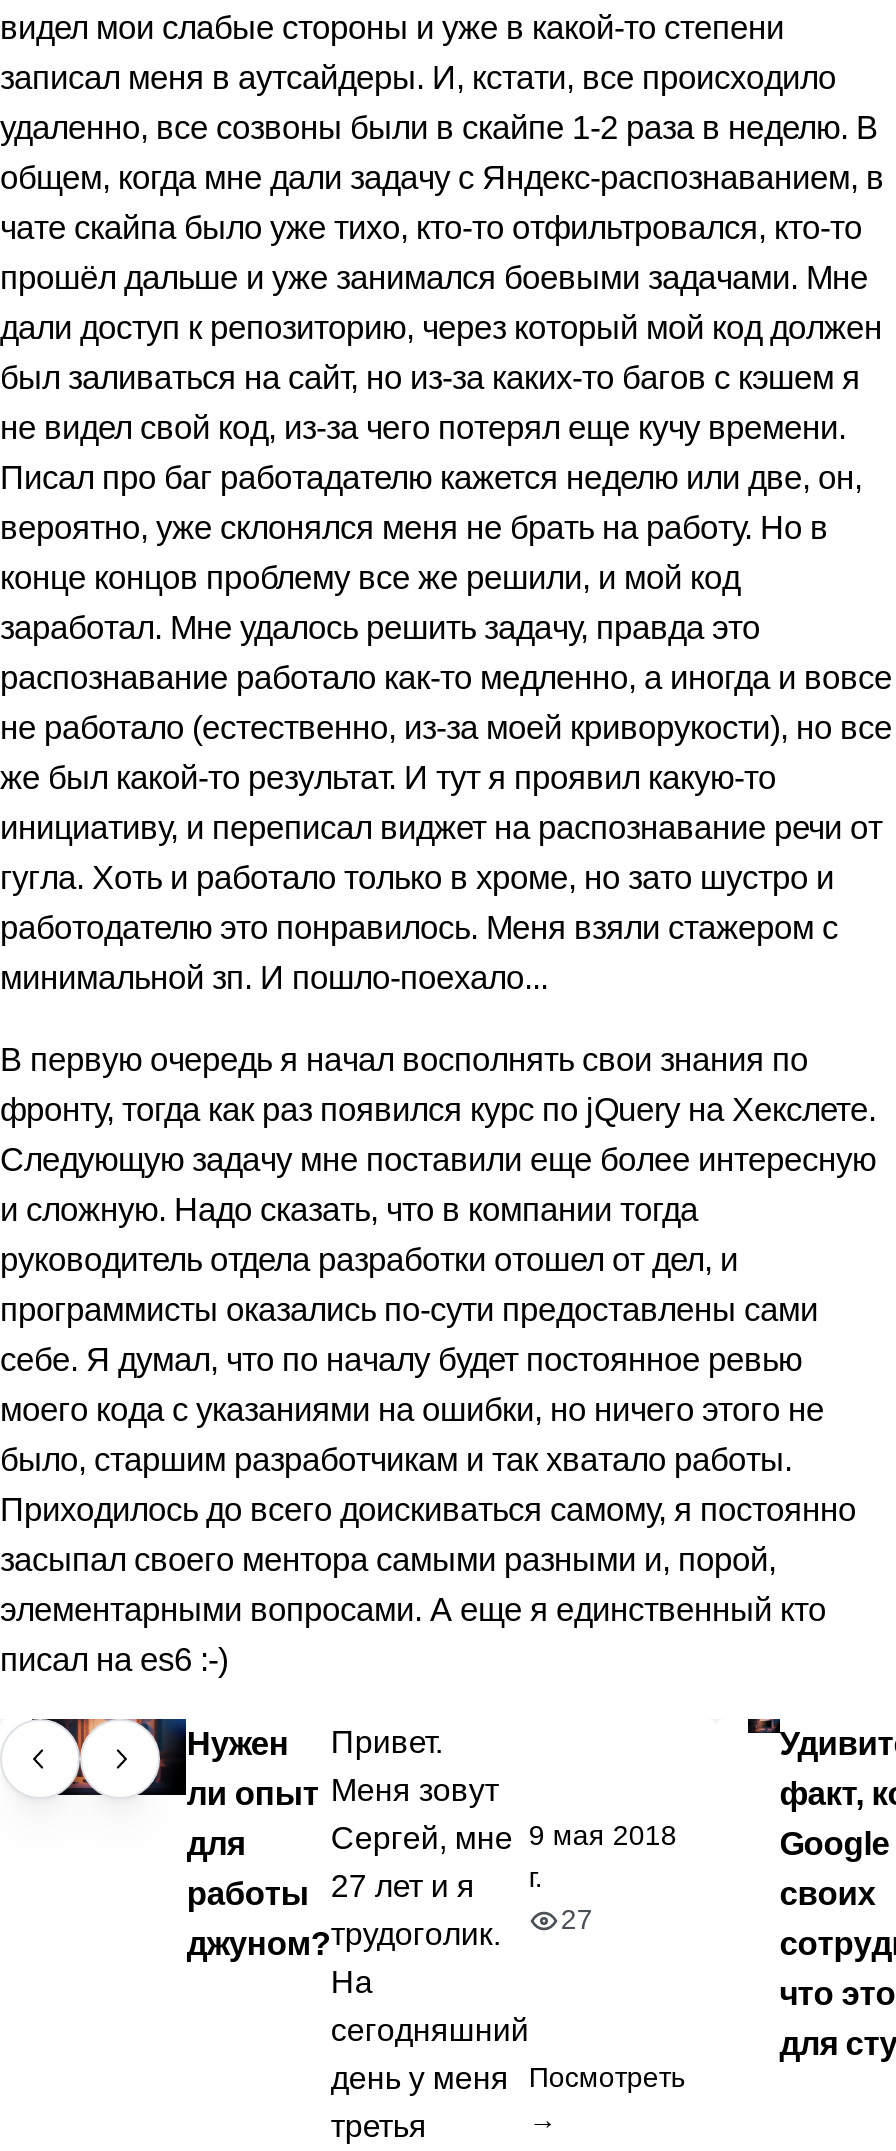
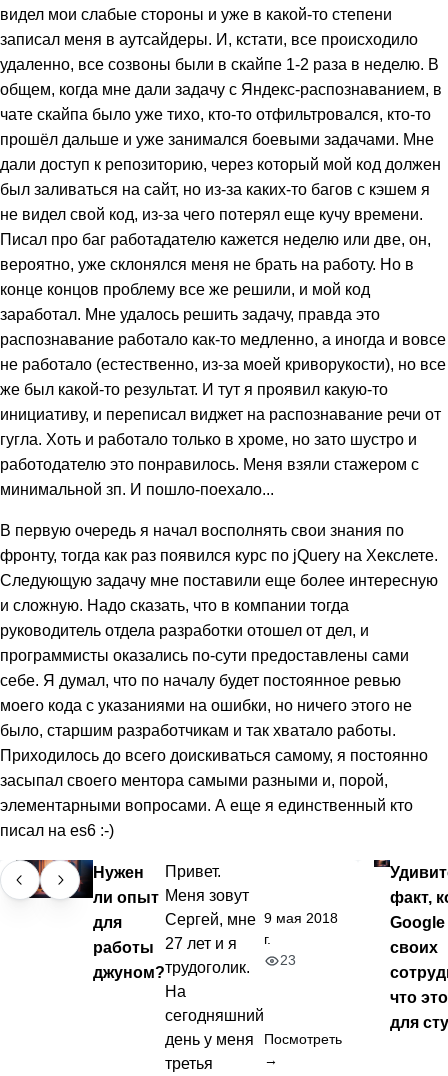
- джуном? трудоголик. 27
+ джуном? трудоголик. 23
